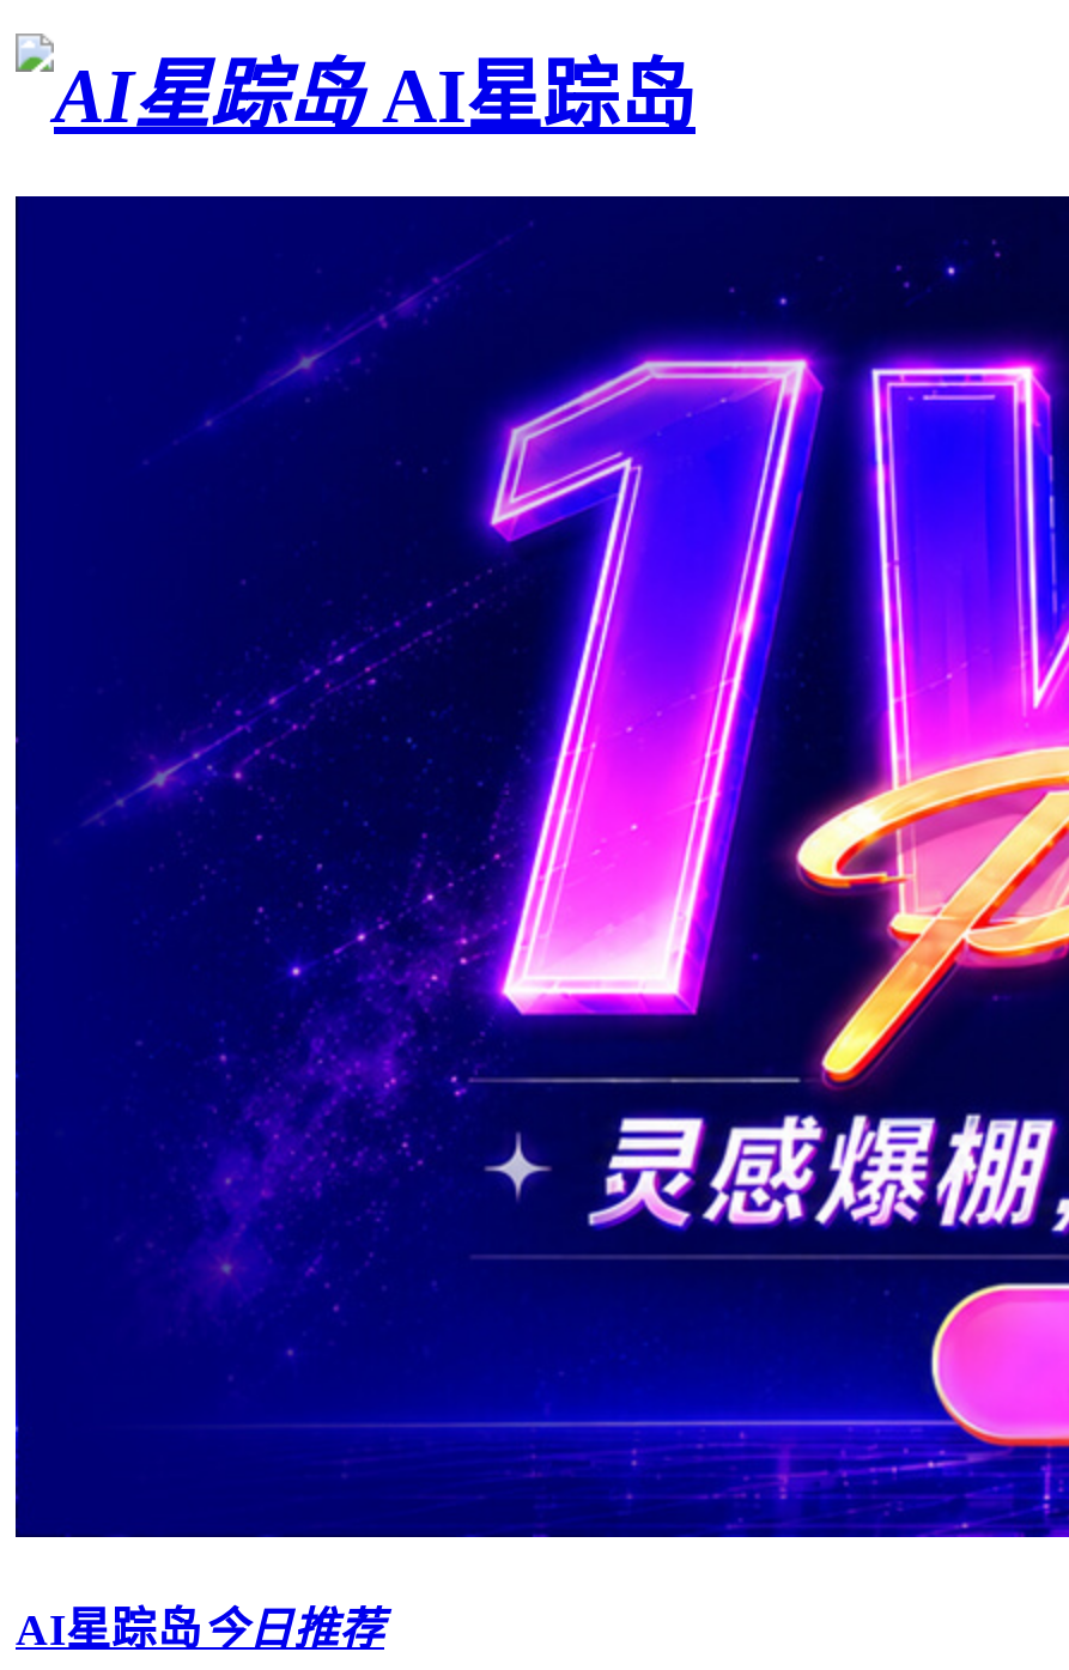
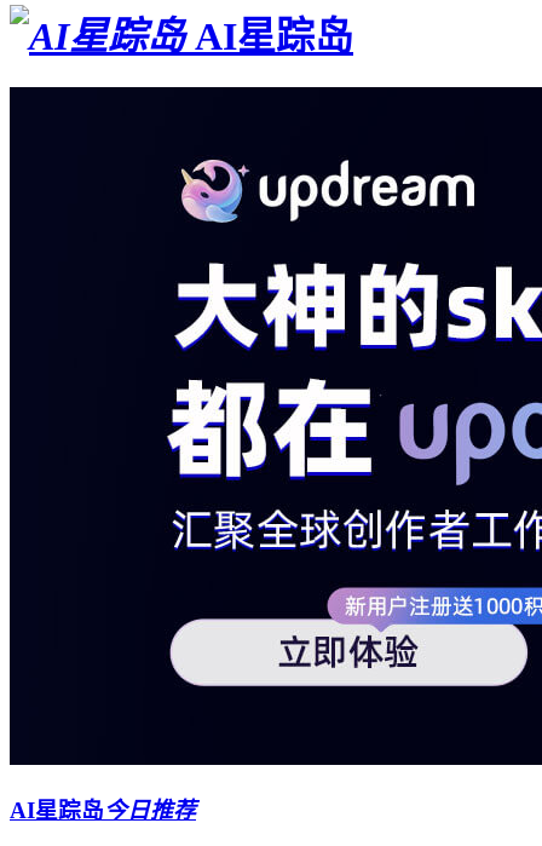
- [image]
+ [image]
